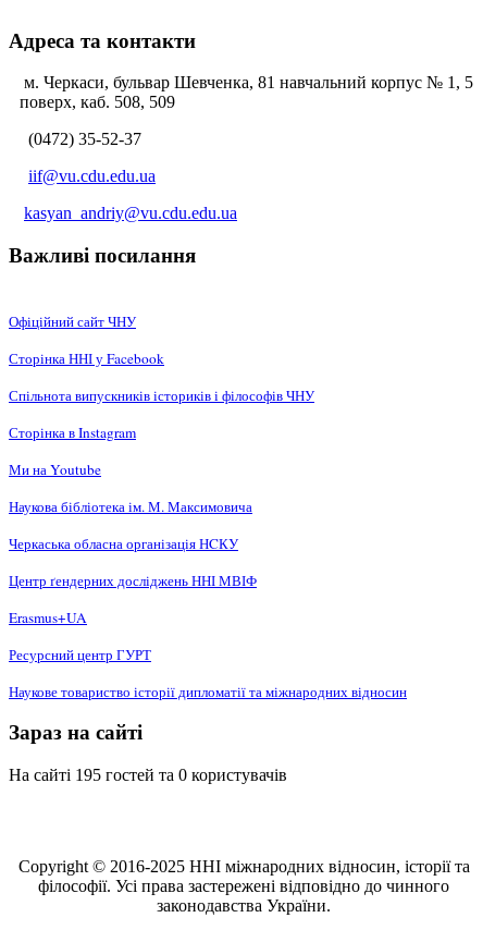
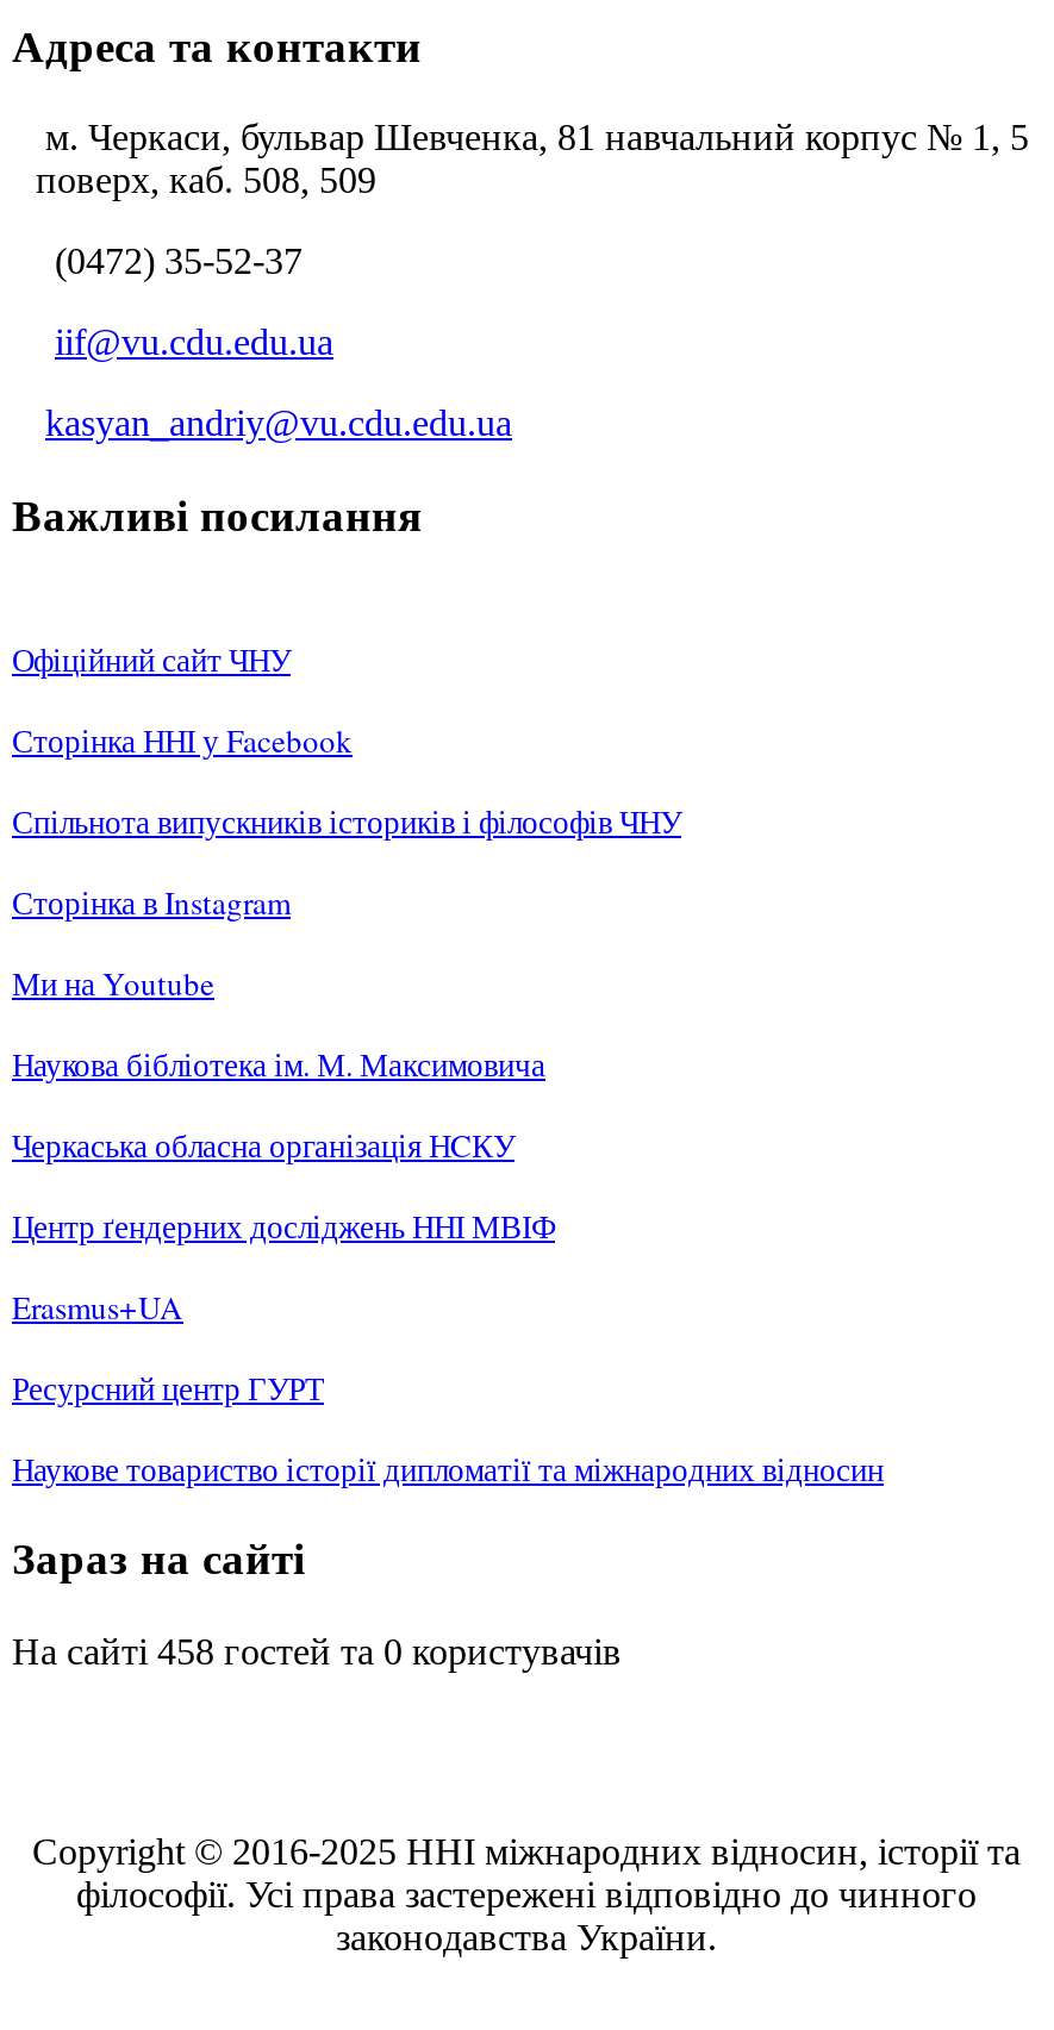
- На сайті 195 гостей та 0 користувачів
+ На сайті 458 гостей та 0 користувачів
